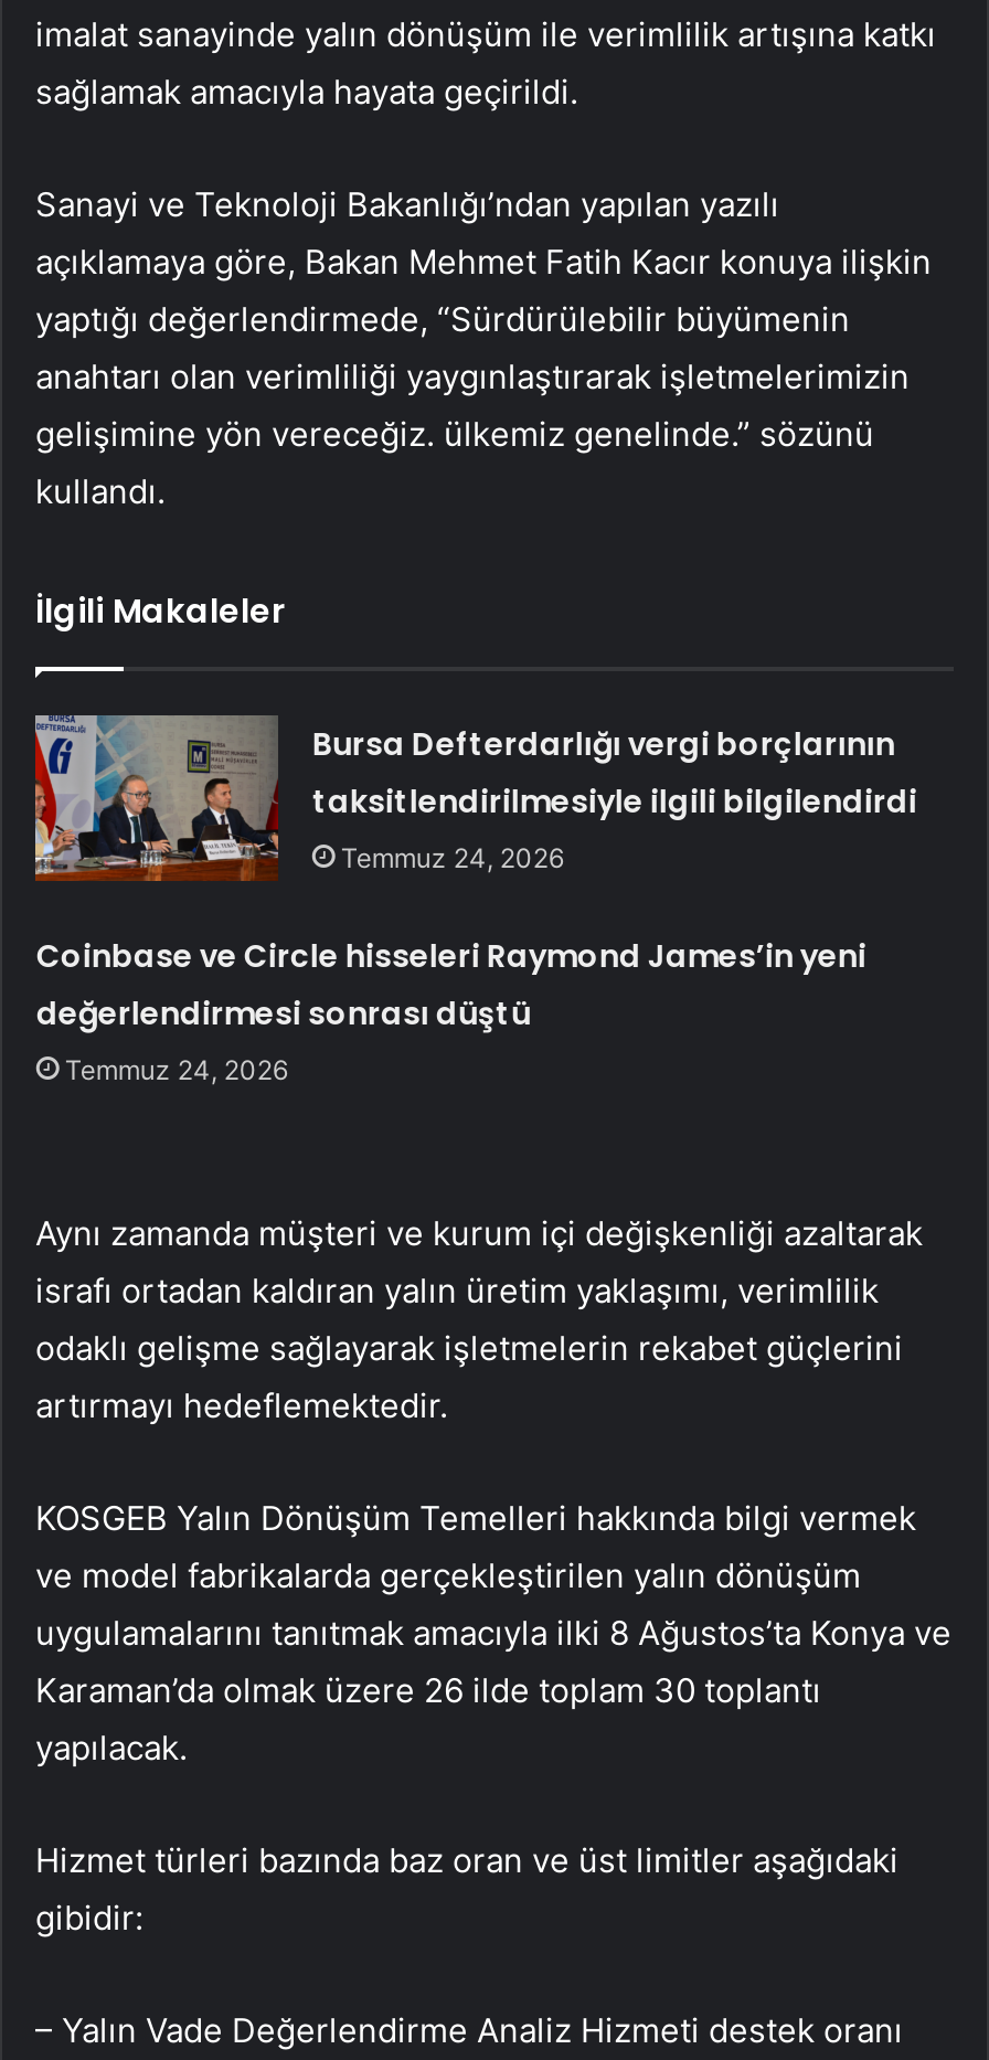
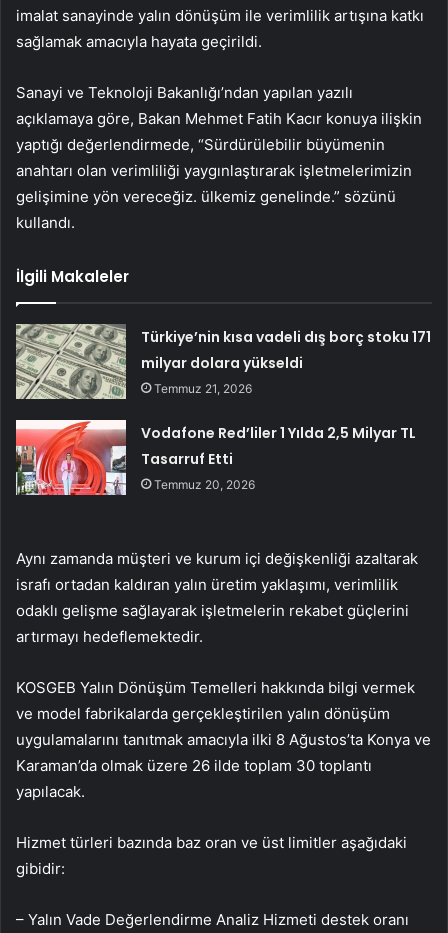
- [image]
- Bursa Defterdarlığı vergi borçlarının
- taksitlendirilmesiyle ilgili bilgilendirdi
- Temmuz 24, 2026
+ [image]
+ Türkiye’nin kısa vadeli dış borç stoku 171
+ milyar dolara yükseldi
+ Temmuz 21, 2026

- Coinbase ve Circle hisseleri Raymond James’in yeni
- değerlendirmesi sonrası düştü
- Temmuz 24, 2026
+ Vodafone Red’liler 1 Yılda 2,5 Milyar TL
+ Tasarruf Etti
+ Temmuz 20, 2026
